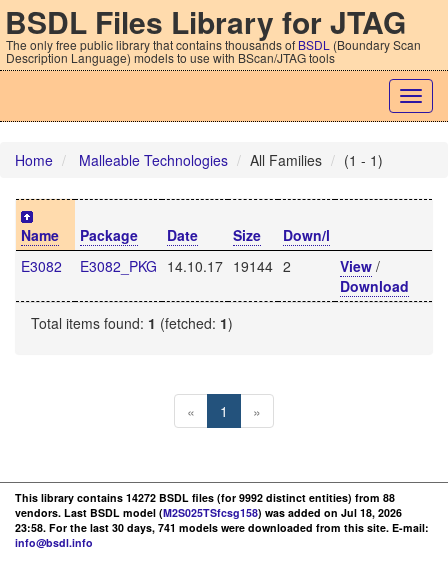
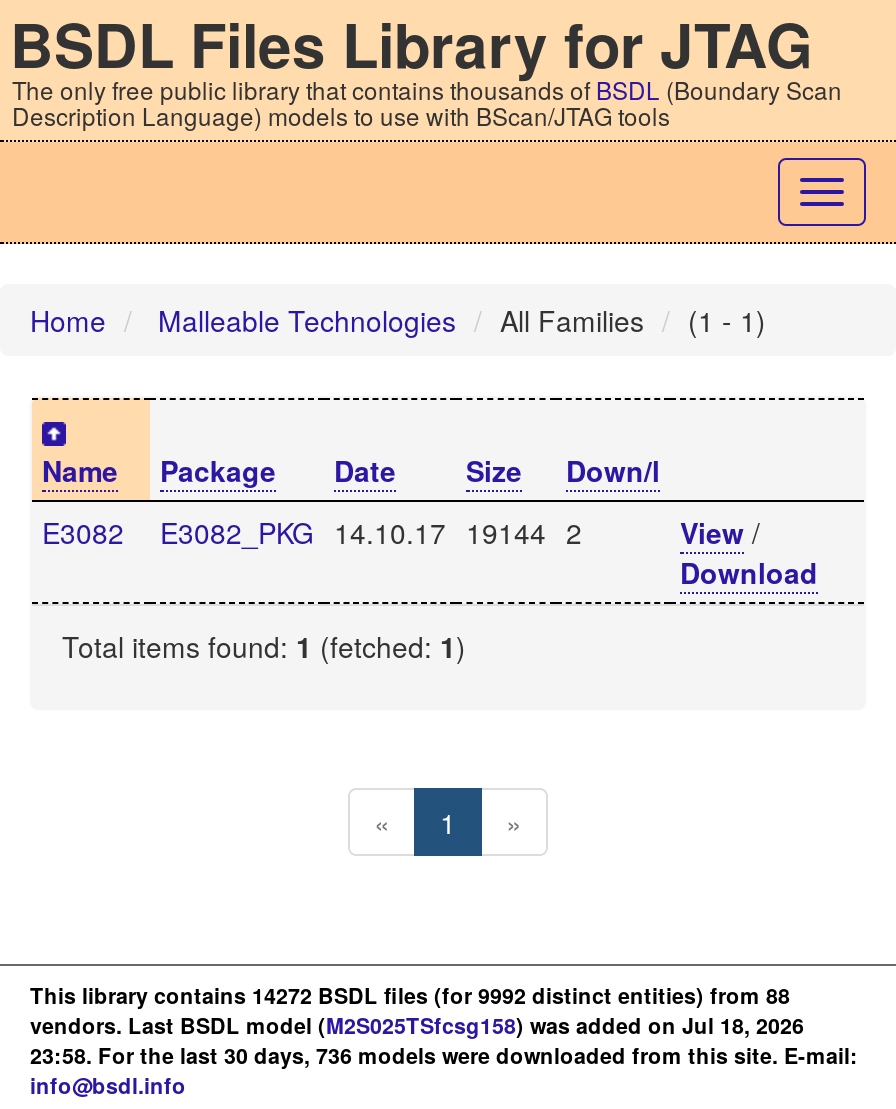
- 23:58. For the last 30 days, 741 models were downloaded from this site. E-mail:
+ 23:58. For the last 30 days, 736 models were downloaded from this site. E-mail:
